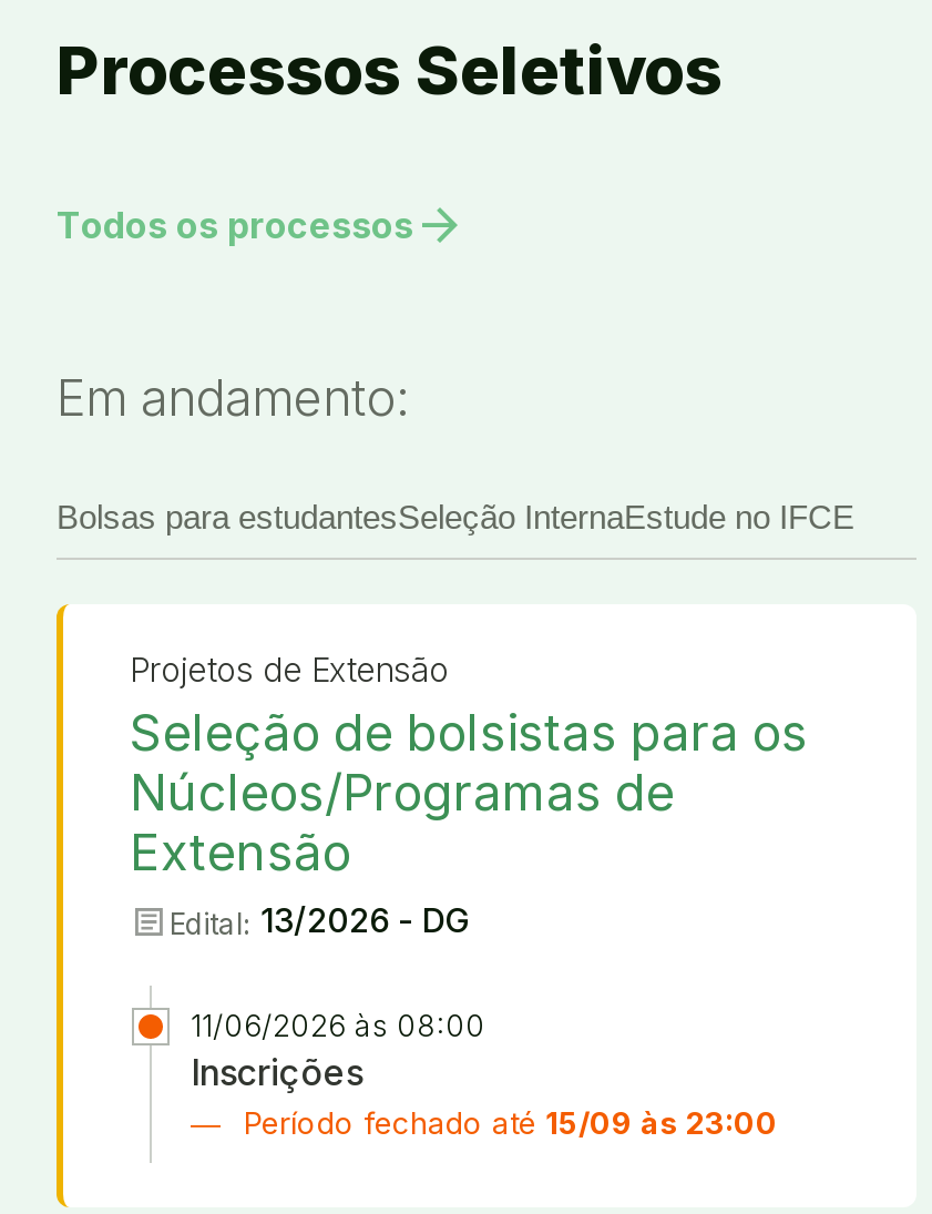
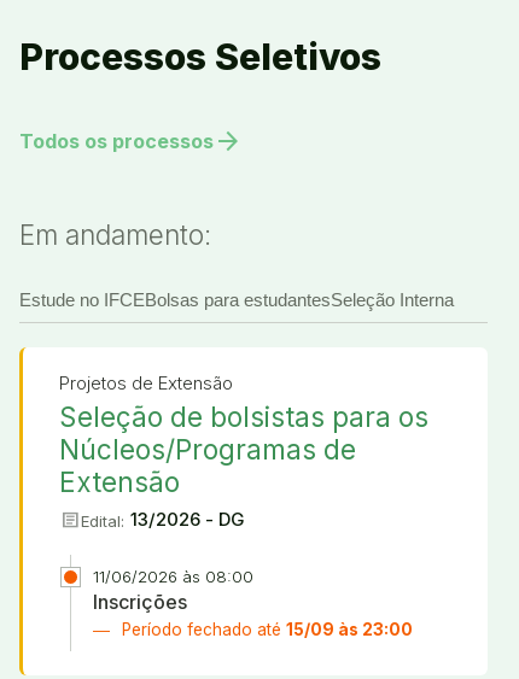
- Bolsas para estudantesSeleção InternaEstude no IFCE
+ Estude no IFCEBolsas para estudantesSeleção Interna
